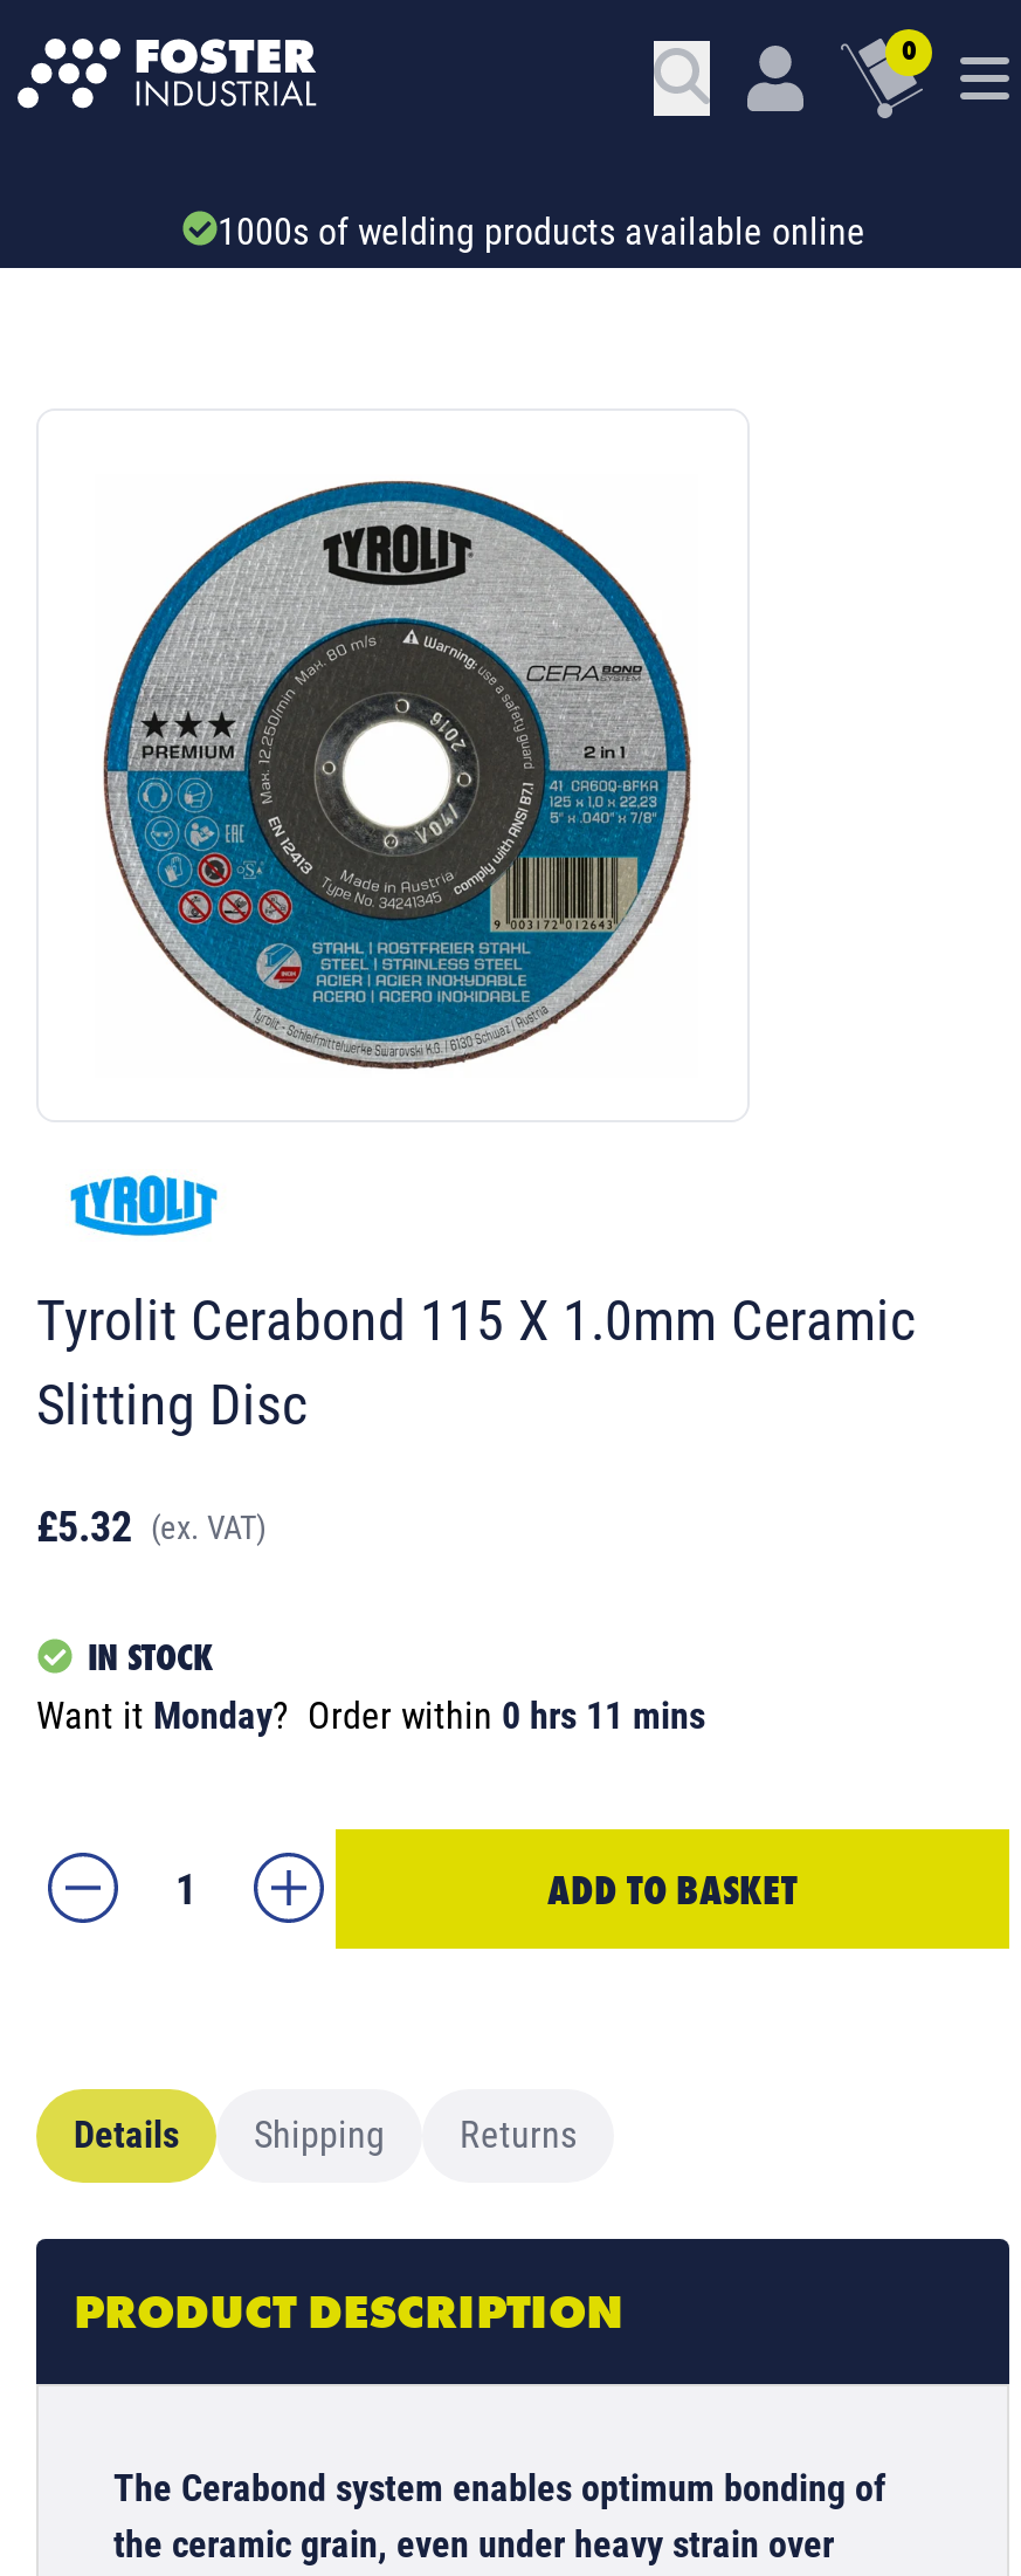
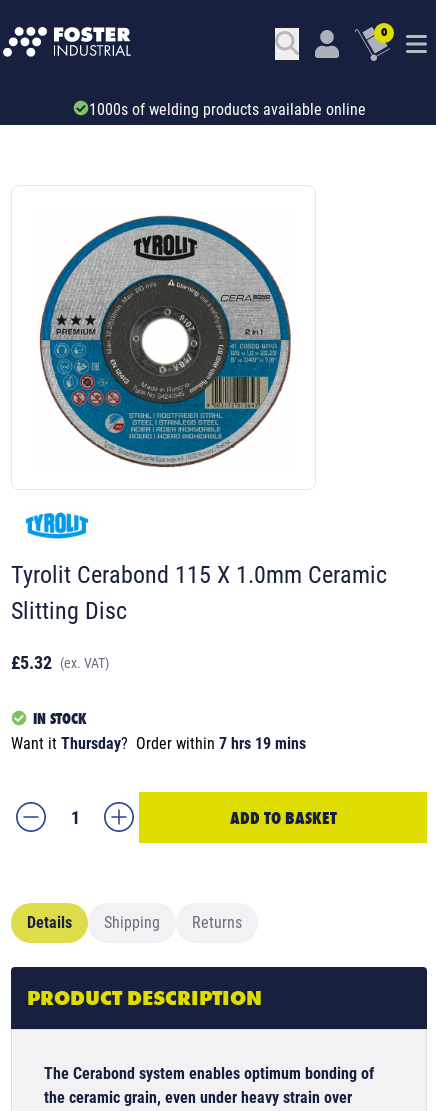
- Want it Monday? Order within 0 hrs 11 mins
+ Want it Thursday? Order within 7 hrs 19 mins
